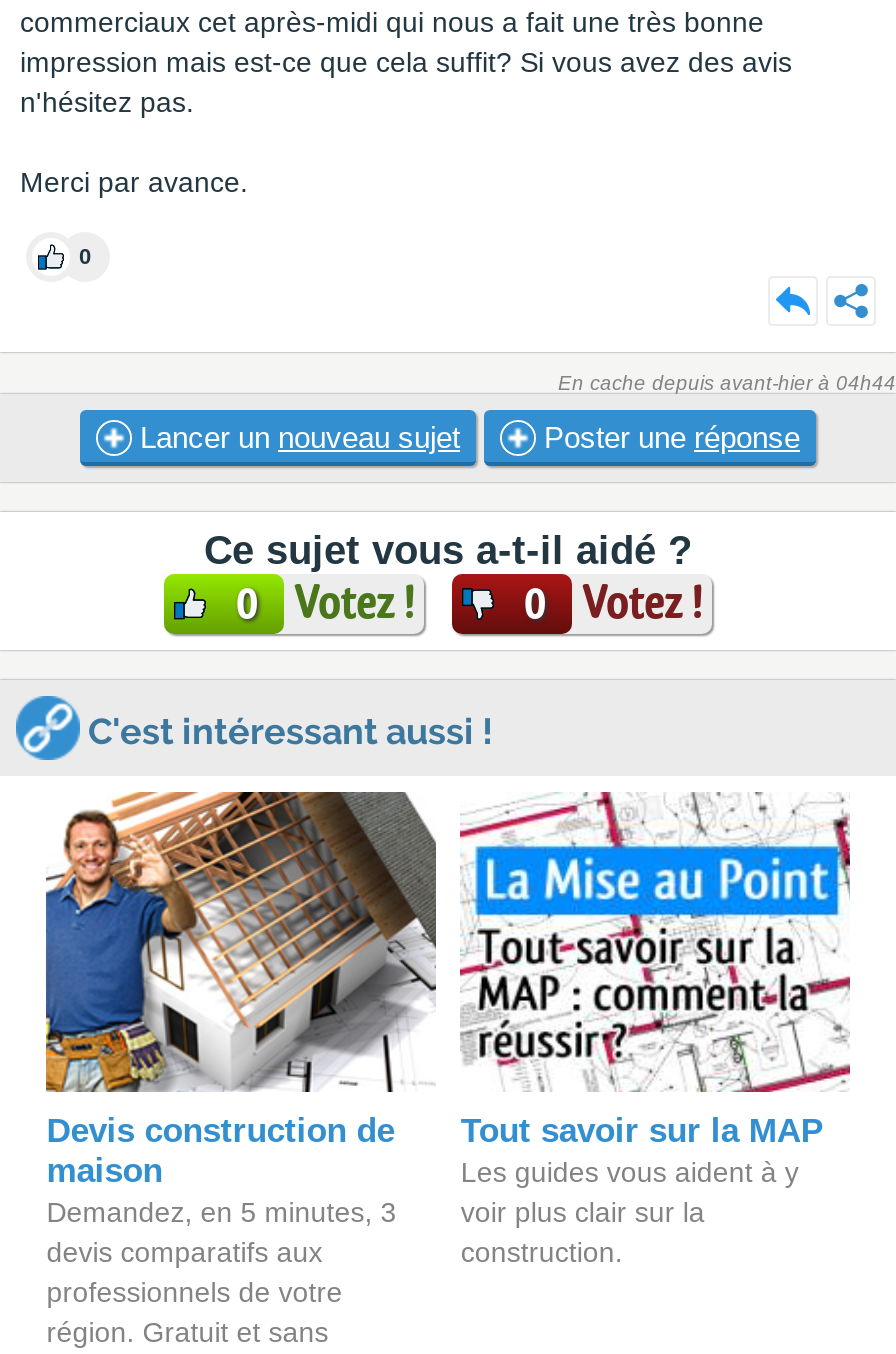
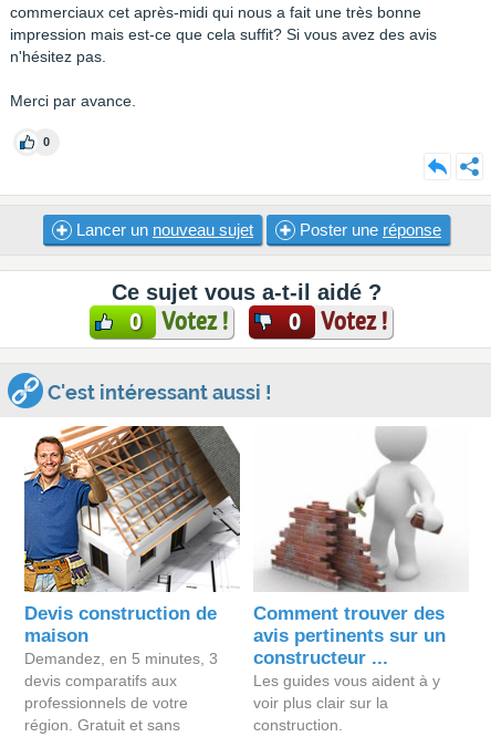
- En cache depuis avant-hier à 04h44

- [image]
- Tout savoir sur la MAP
+ [image]
+ Comment trouver des
+ avis pertinents sur un
+ constructeur ...

moved down: Les guides vous aident à y | voir plus clair sur la | construction.
